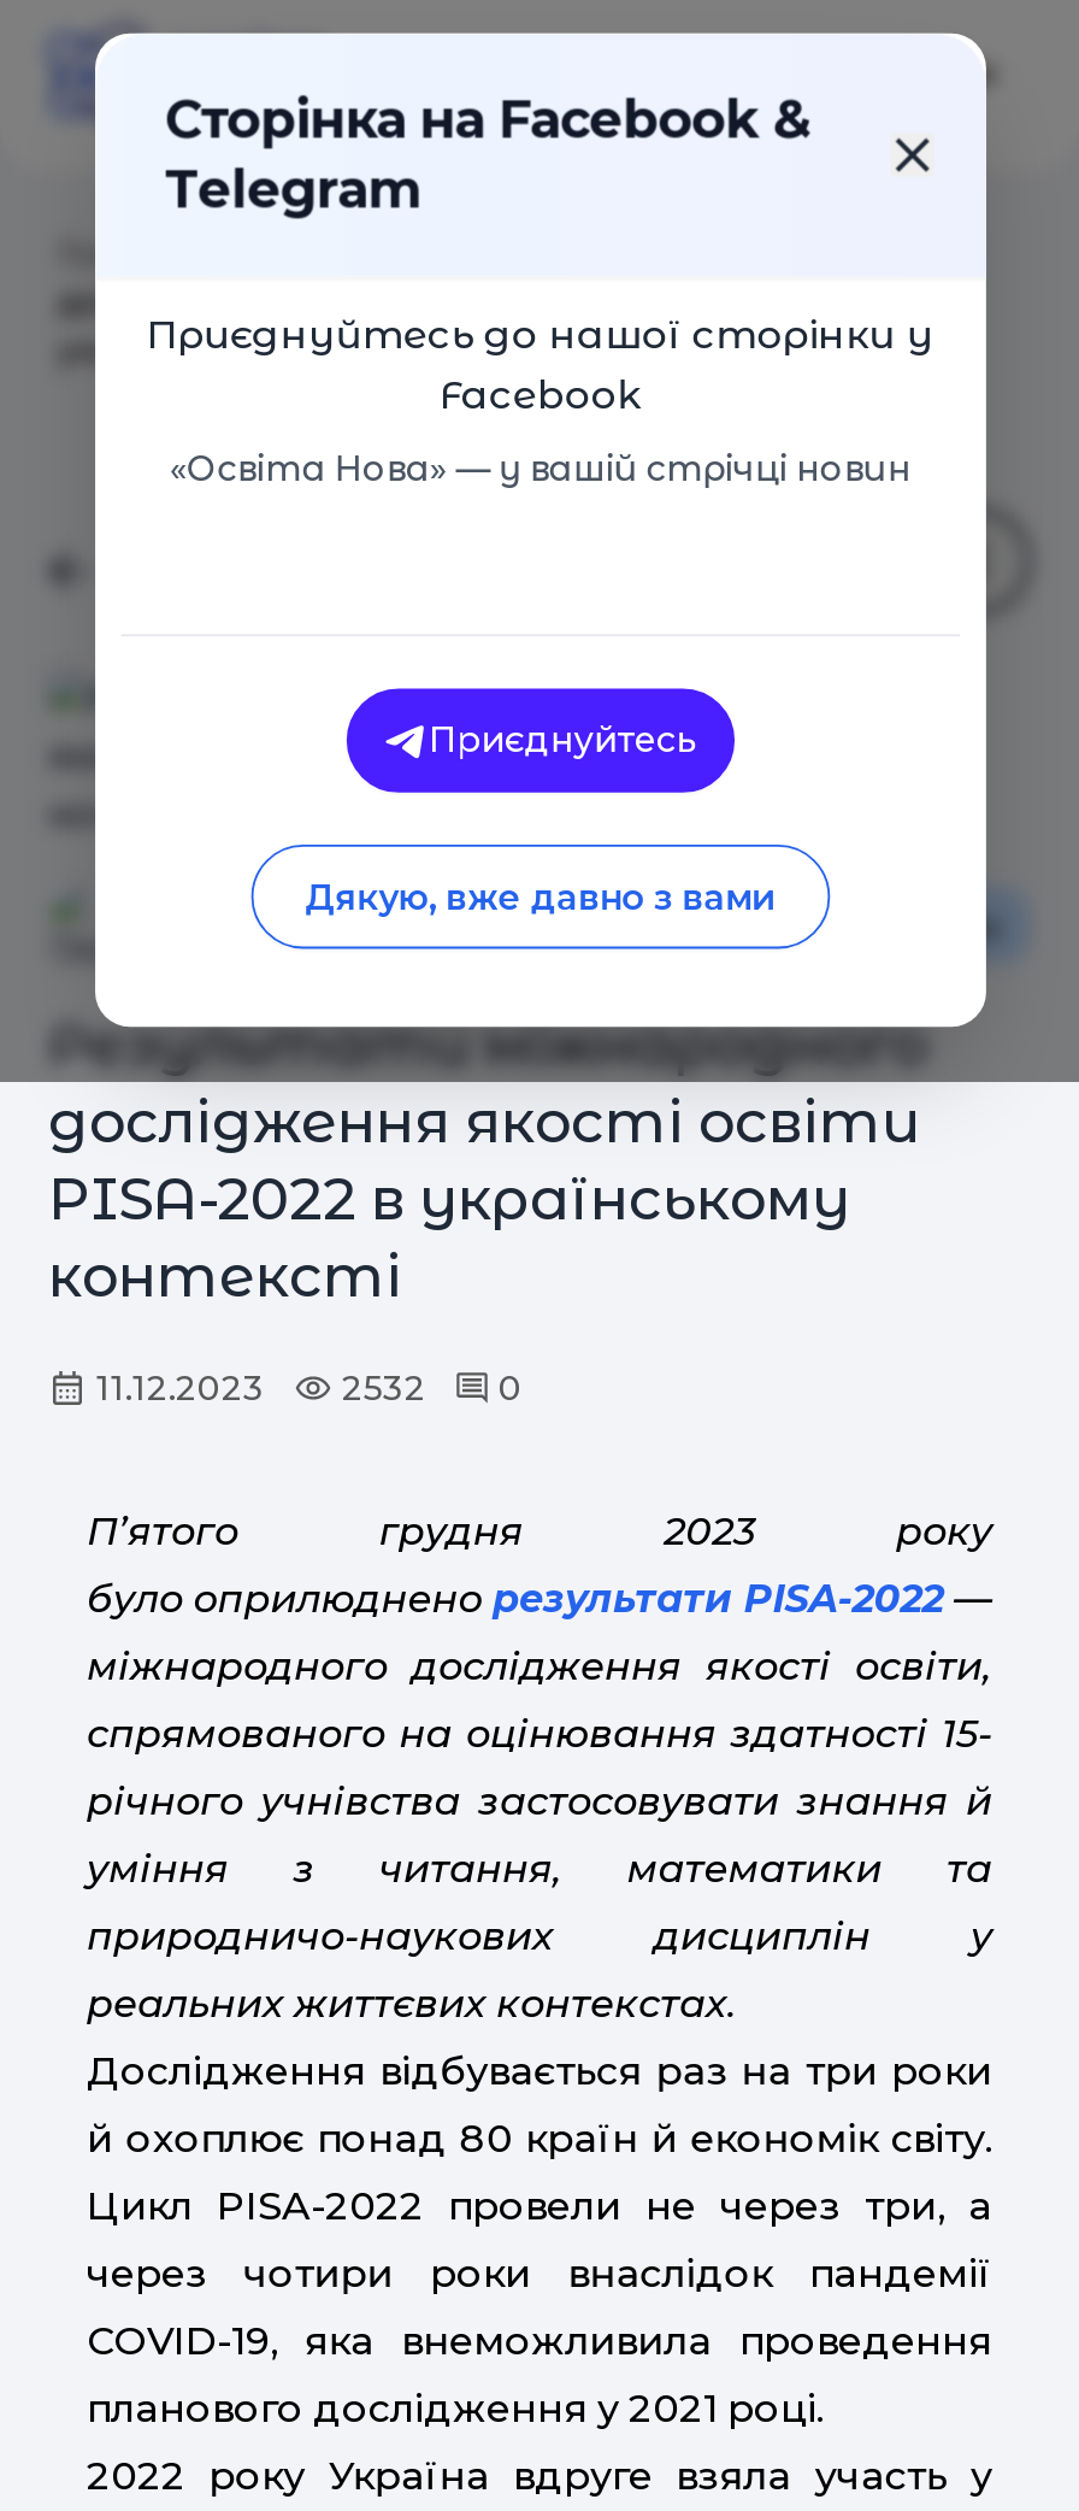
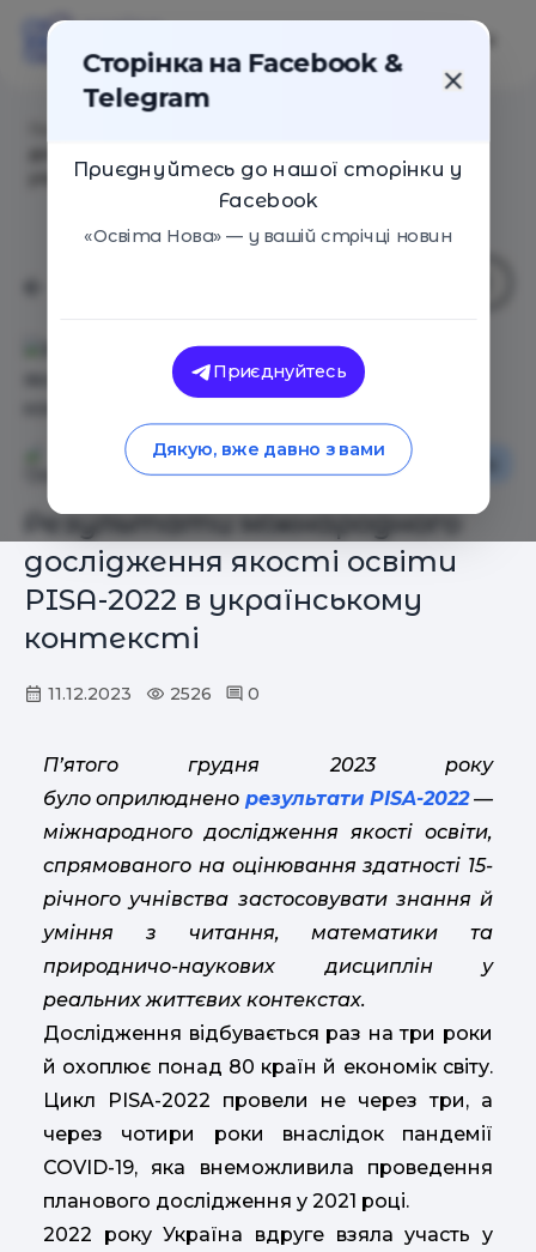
- 11.12.2023 2532 0
+ 11.12.2023 2526 0
